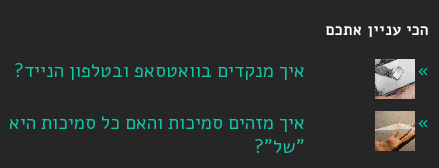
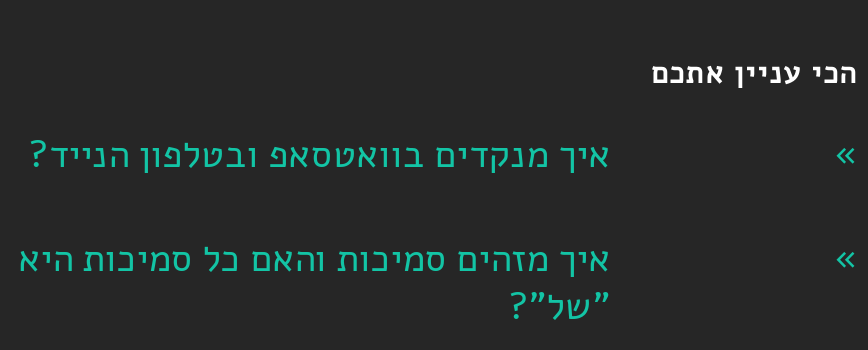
- [image]

- [image]
